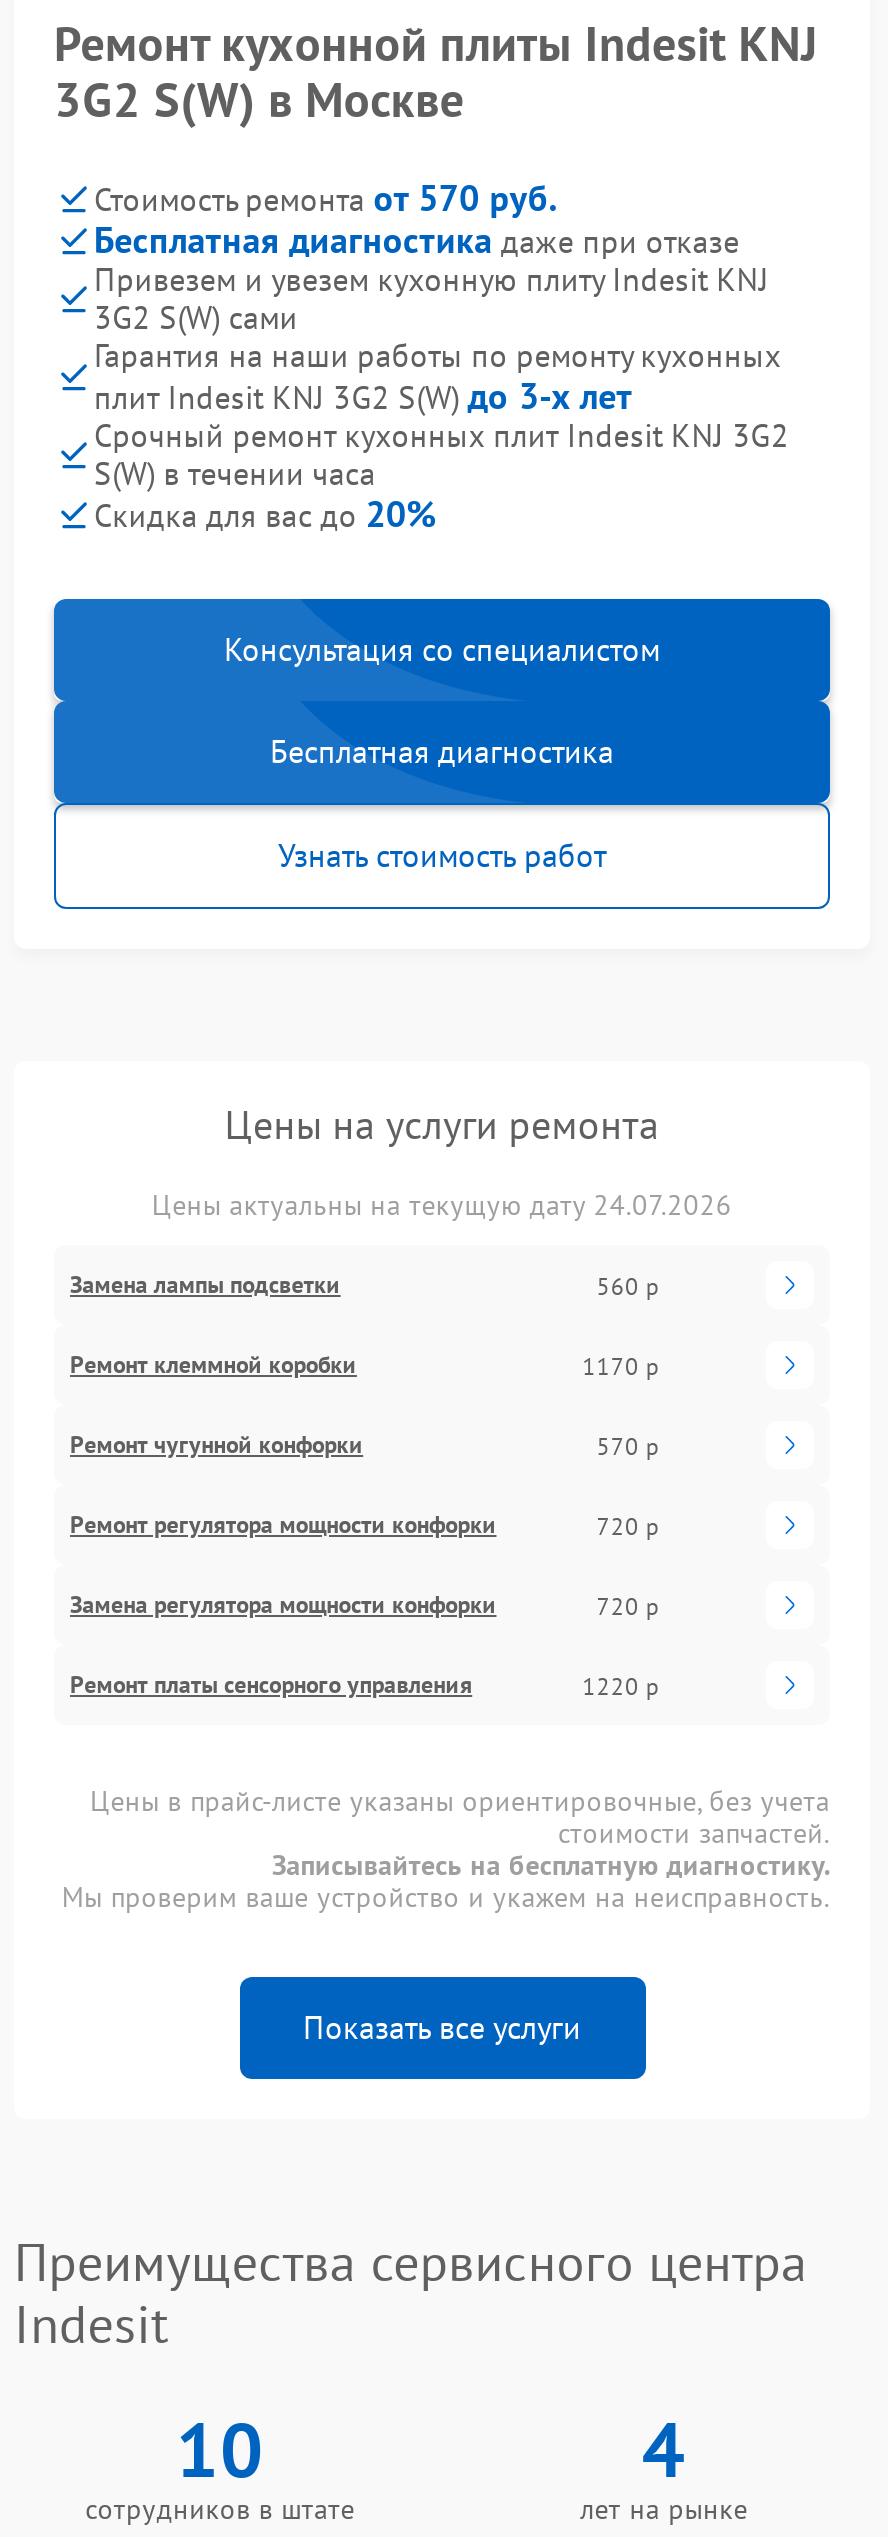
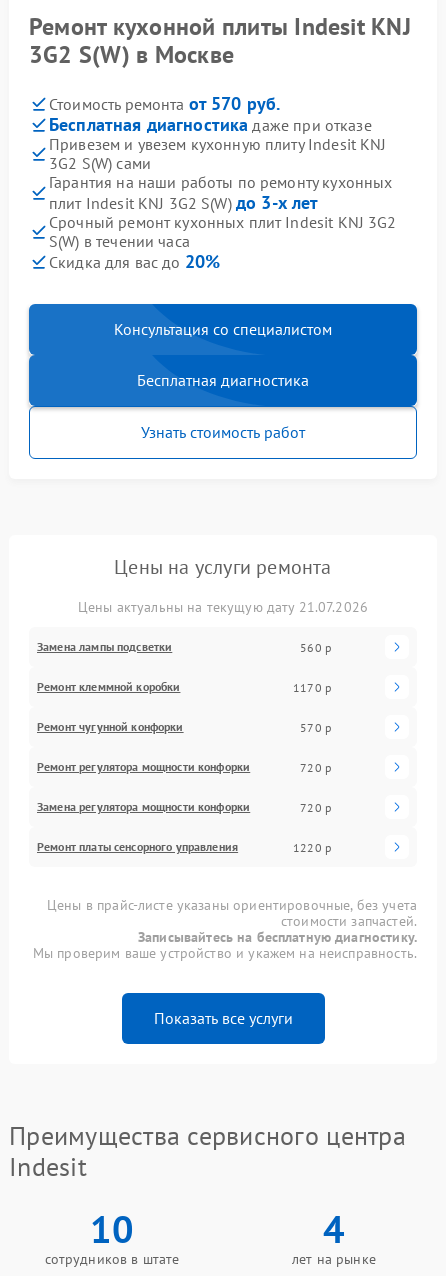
- Цены актуальны на текущую дату 24.07.2026
+ Цены актуальны на текущую дату 21.07.2026
